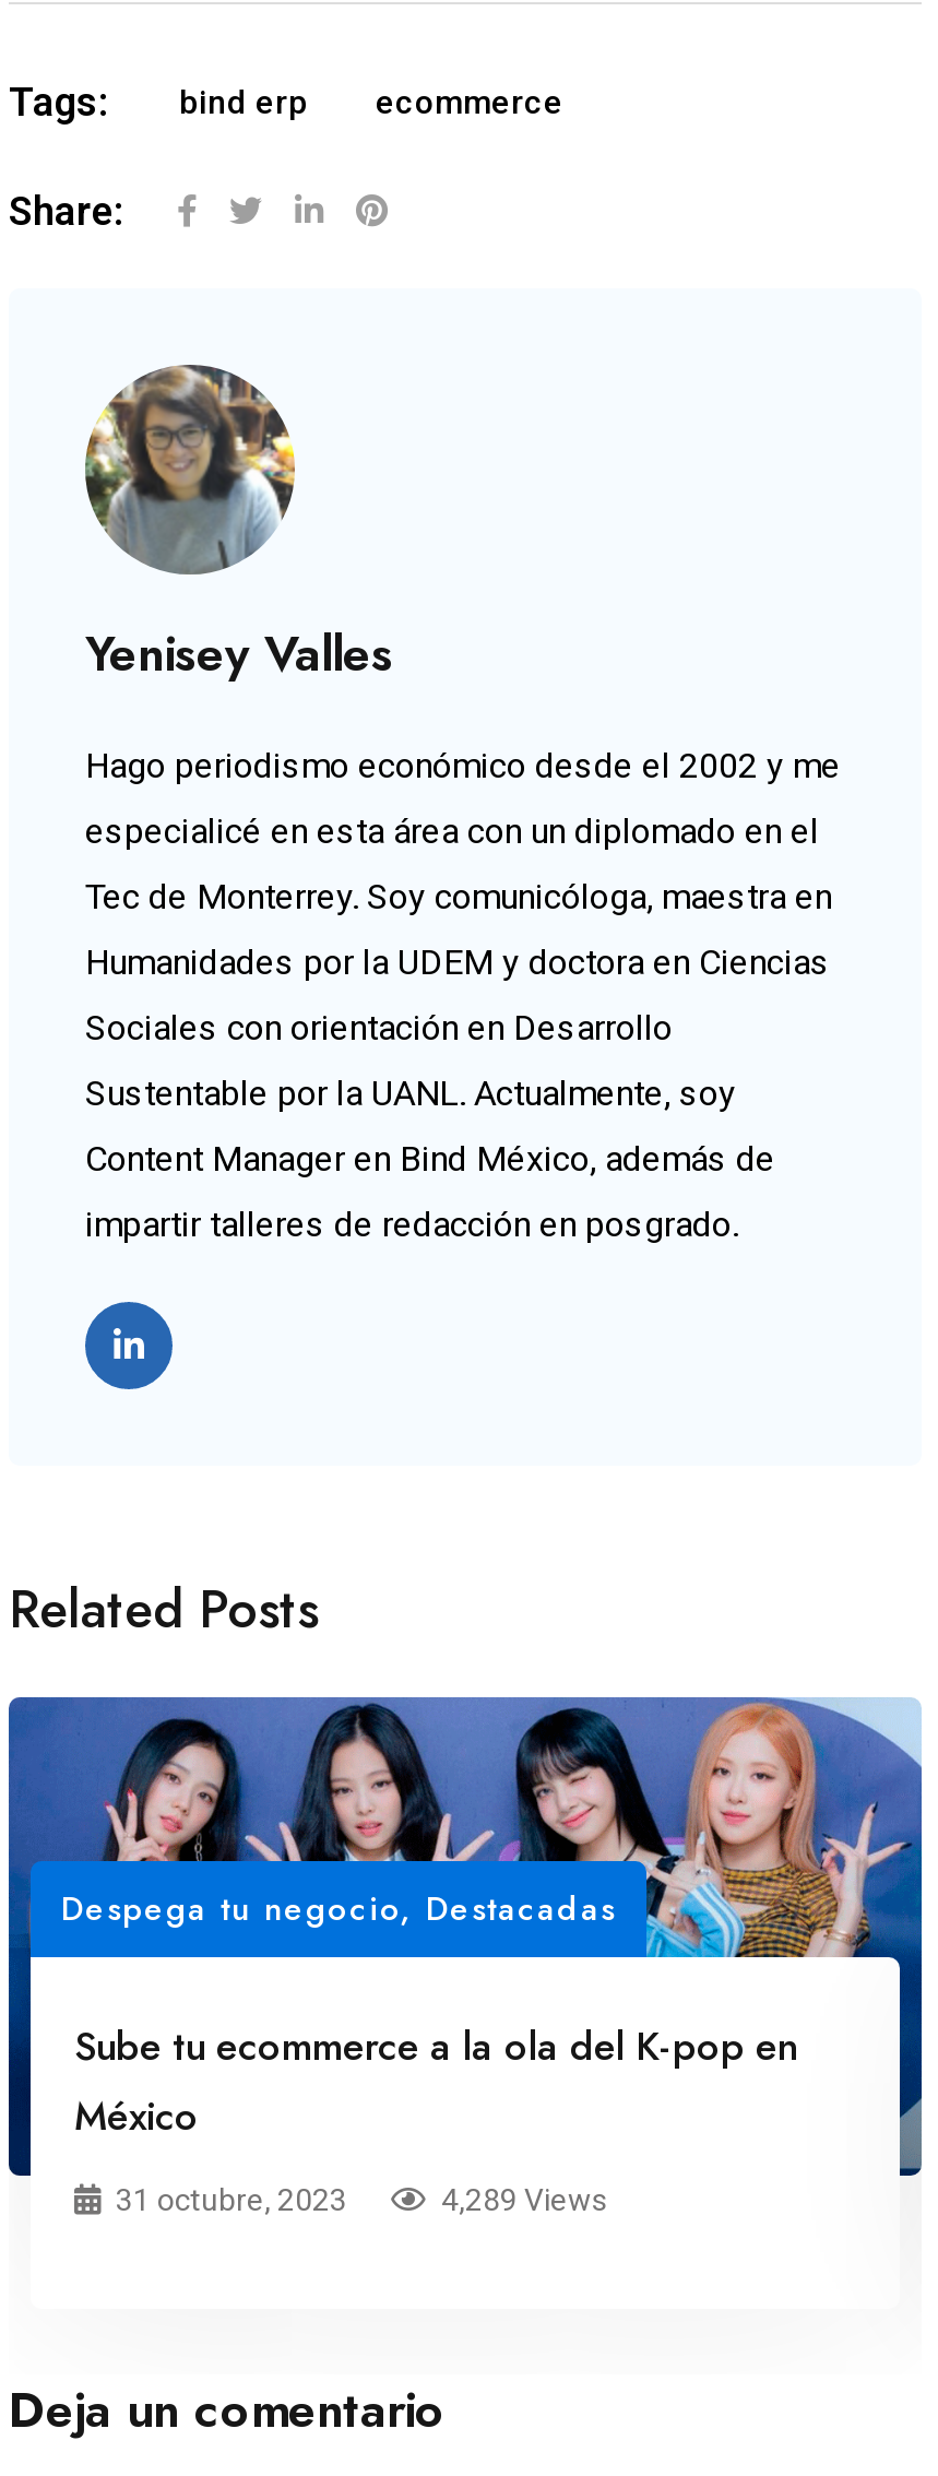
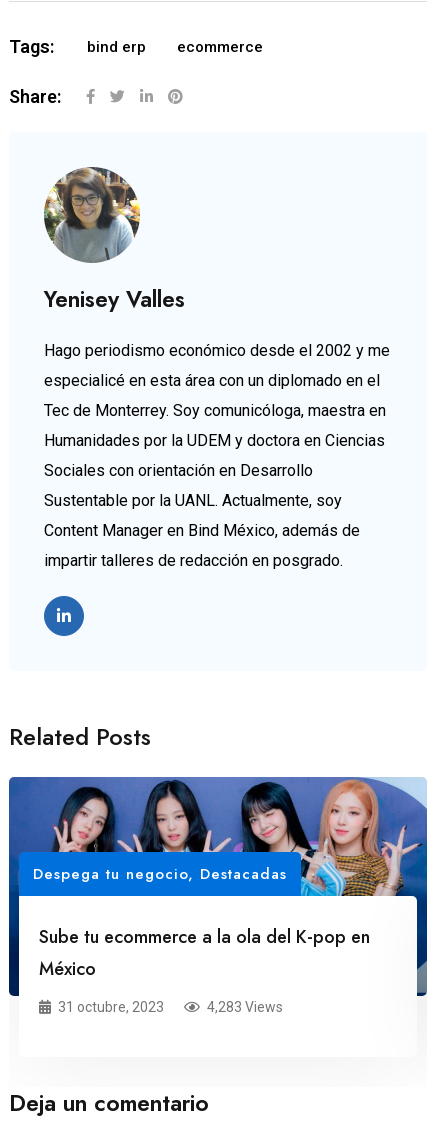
- 4,289 Views
+ 4,283 Views
